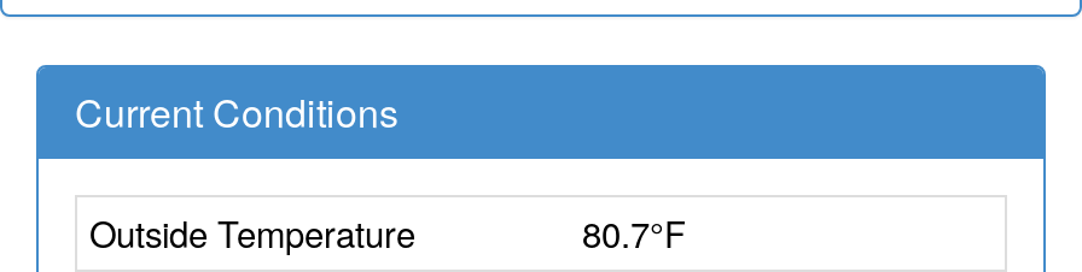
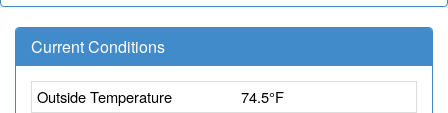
- 80.7°F
+ 74.5°F
